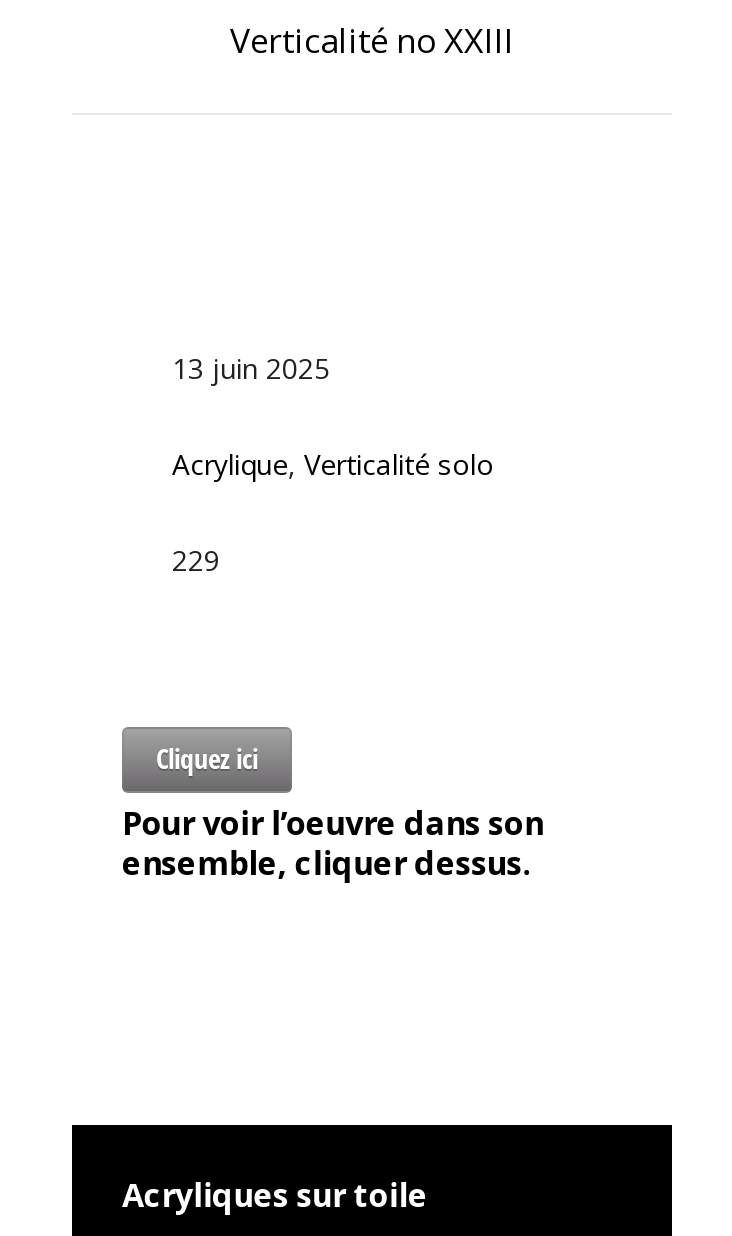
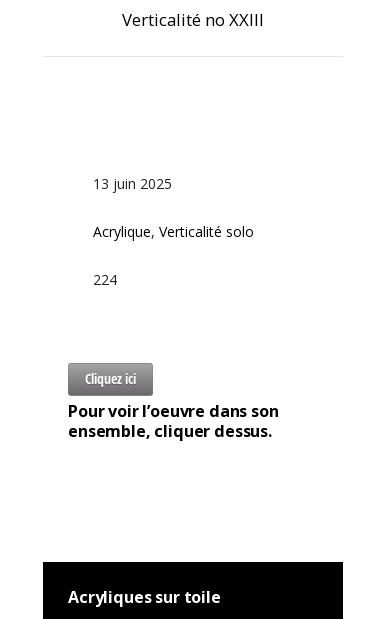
- 229
+ 224
